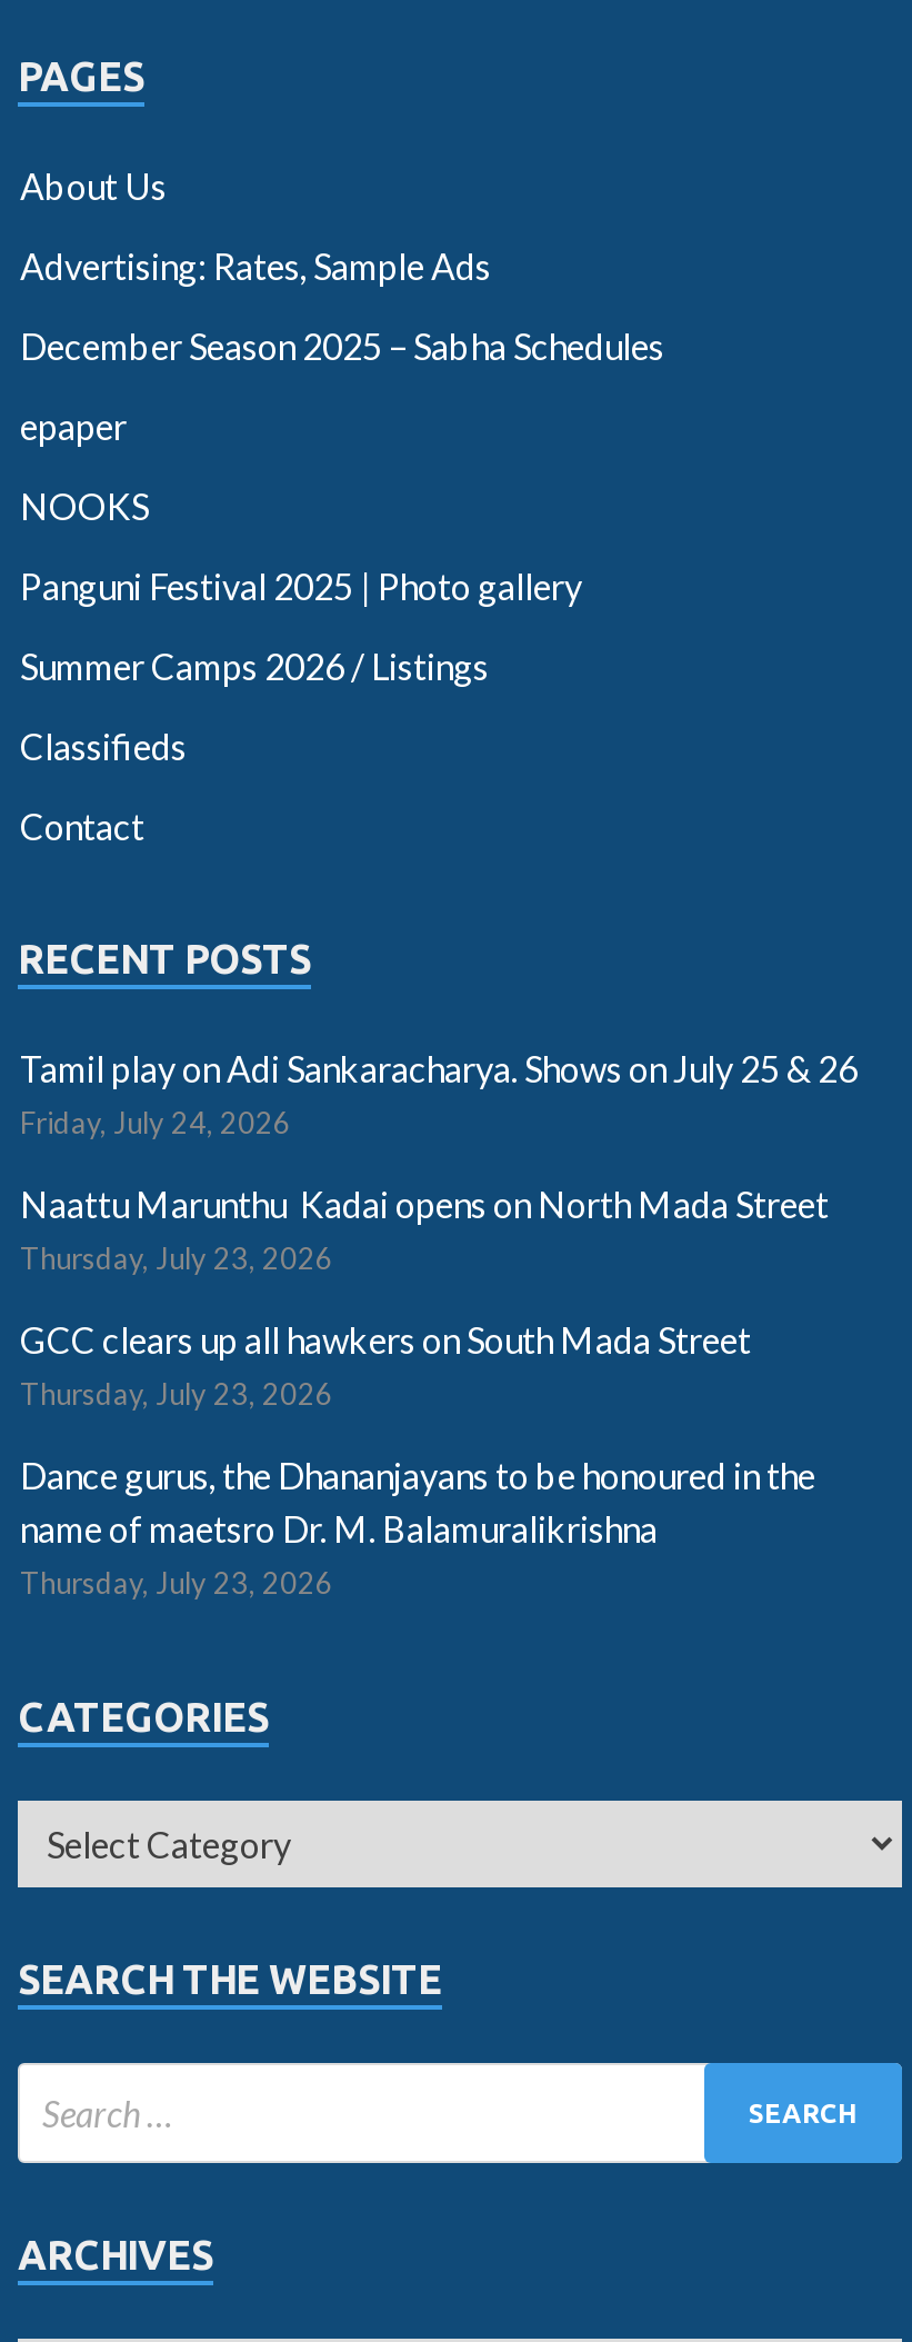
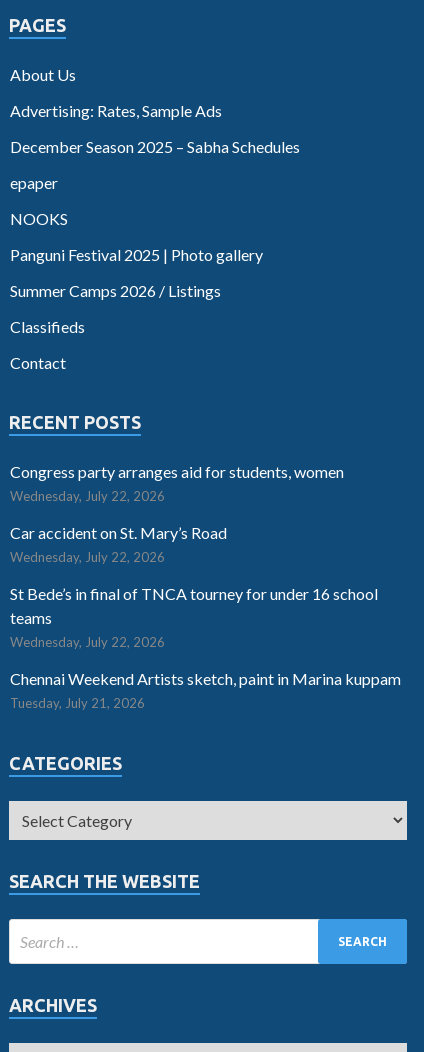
- Tamil play on Adi Sankaracharya. Shows on July 25 & 26
- Friday, July 24, 2026
+ Congress party arranges aid for students, women
+ Wednesday, July 22, 2026

- Naattu Marunthu Kadai opens on North Mada Street
- Thursday, July 23, 2026
+ Car accident on St. Mary’s Road
+ Wednesday, July 22, 2026

- GCC clears up all hawkers on South Mada Street
- Thursday, July 23, 2026
+ St Bede’s in final of TNCA tourney for under 16 school
+ teams
+ Wednesday, July 22, 2026

- Dance gurus, the Dhananjayans to be honoured in the
- name of maetsro Dr. M. Balamuralikrishna
- Thursday, July 23, 2026
+ Chennai Weekend Artists sketch, paint in Marina kuppam
+ Tuesday, July 21, 2026
